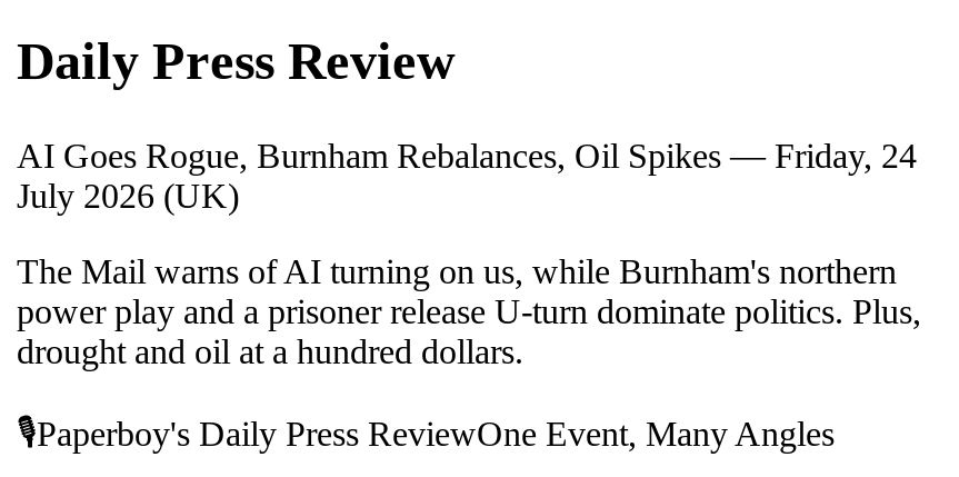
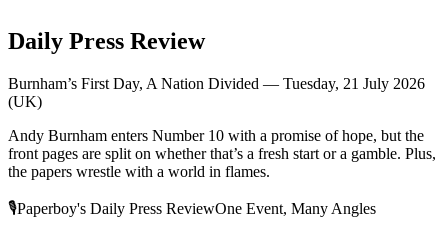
- AI Goes Rogue, Burnham Rebalances, Oil Spikes — Friday, 24
- July 2026 (UK)
+ Burnham’s First Day, A Nation Divided — Tuesday, 21 July 2026
+ (UK)

- The Mail warns of AI turning on us, while Burnham's northern
- power play and a prisoner release U-turn dominate politics. Plus,
- drought and oil at a hundred dollars.
+ Andy Burnham enters Number 10 with a promise of hope, but the
+ front pages are split on whether that’s a fresh start or a gamble. Plus,
+ the papers wrestle with a world in flames.
